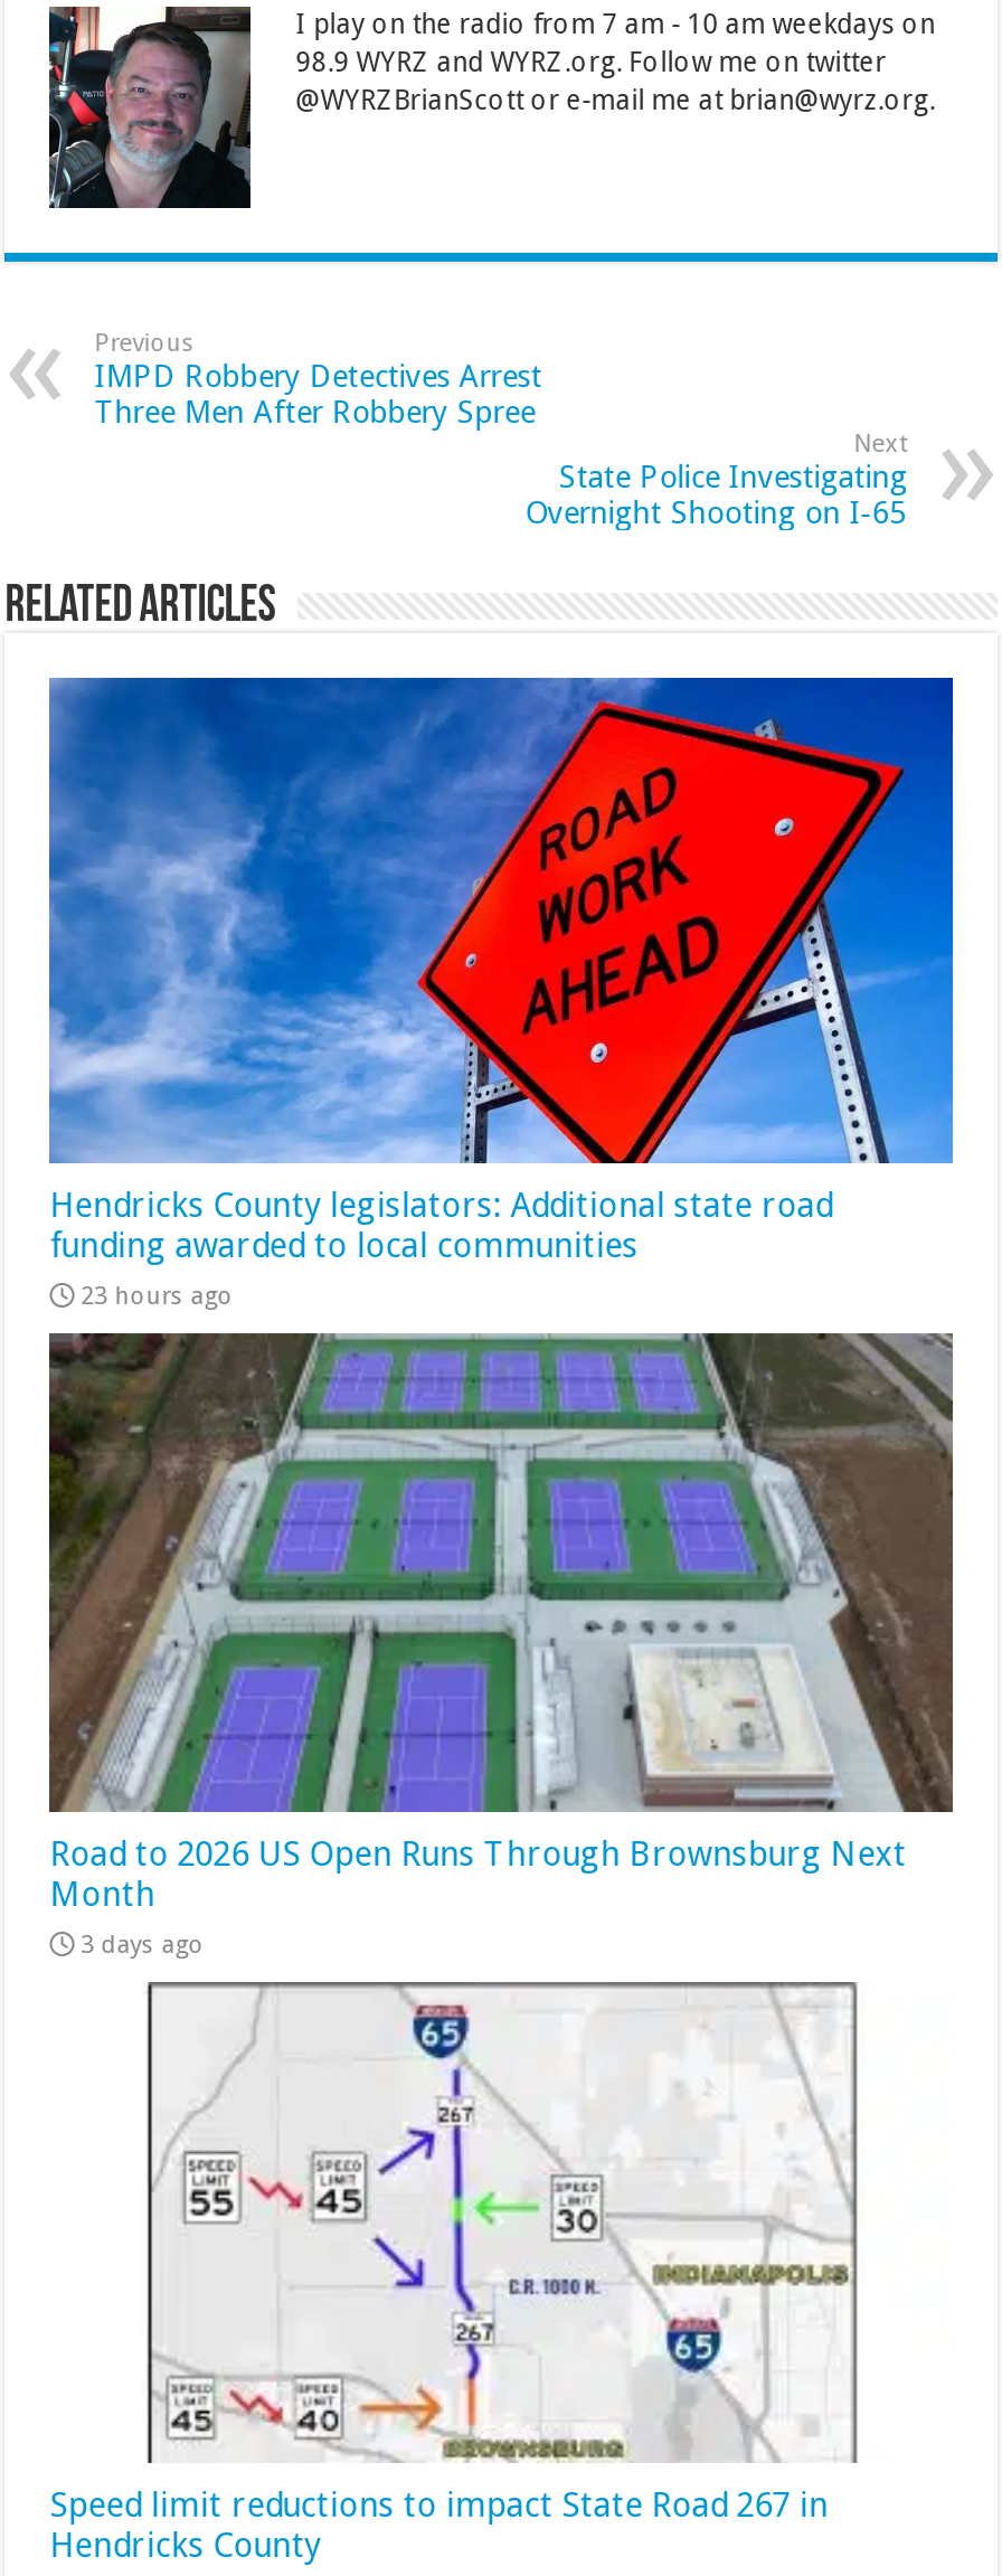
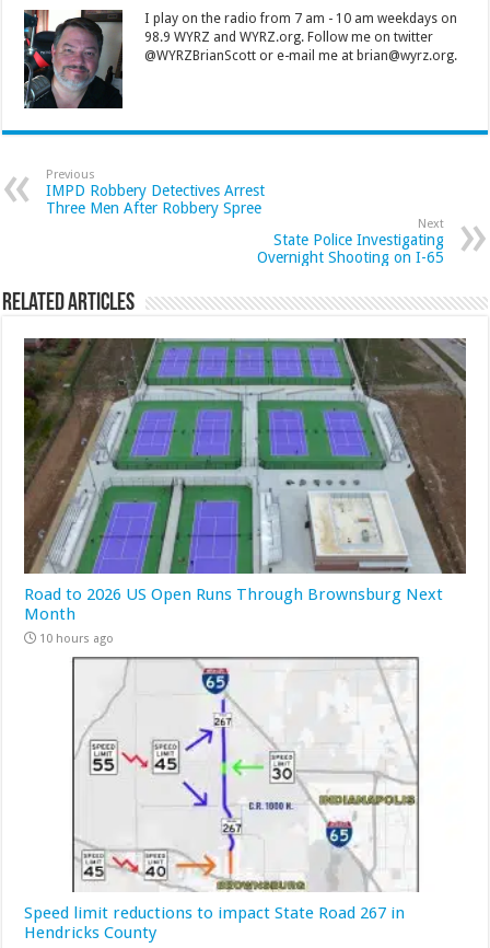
- [image]
- Hendricks County legislators: Additional state road
- funding awarded to local communities
- 23 hours ago

- 3 days ago
+ 10 hours ago
